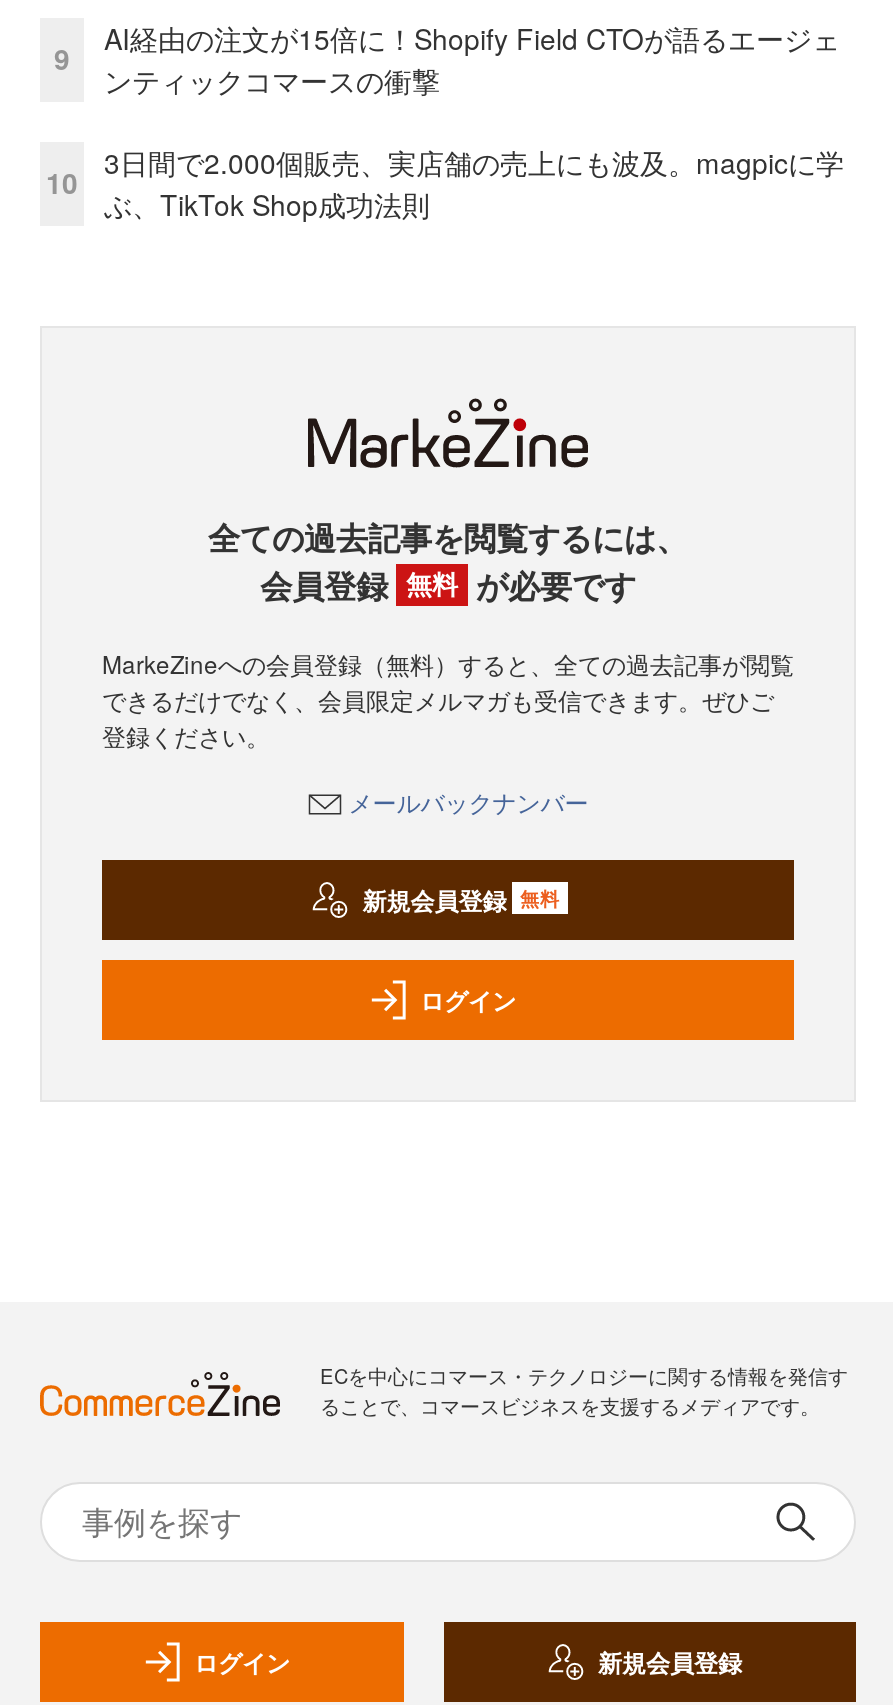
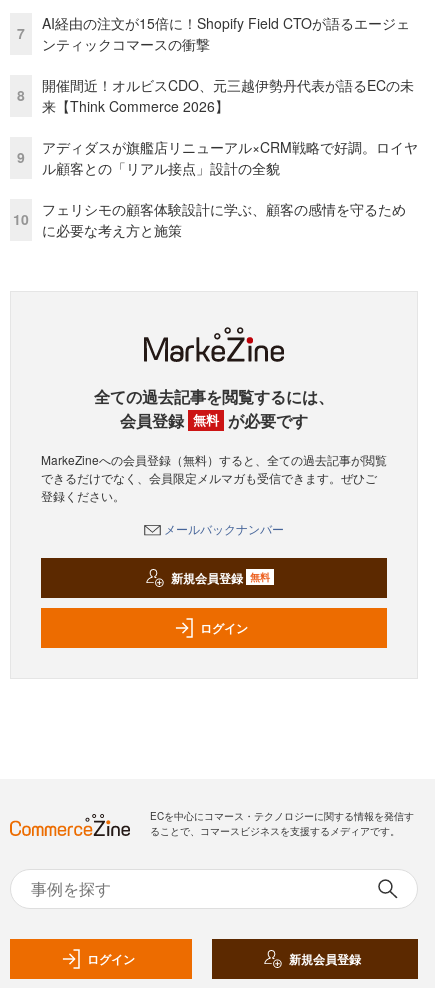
- 9
+ 7

+ 8

+ 開催間近！オルビスCDO、元三越伊勢丹代表が語るECの未
+ 来【Think Commerce 2026】
+ 9

+ アディダスが旗艦店リニューアル×CRM戦略で好調。ロイヤ
+ ル顧客との「リアル接点」設計の全貌

- 3日間で2.000個販売、実店舗の売上にも波及。magpicに学
- ぶ、TikTok Shop成功法則
+ フェリシモの顧客体験設計に学ぶ、顧客の感情を守るため
+ に必要な考え方と施策
